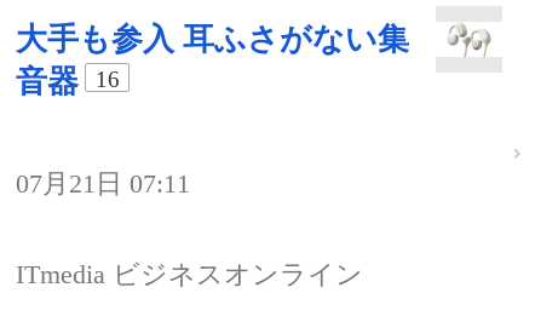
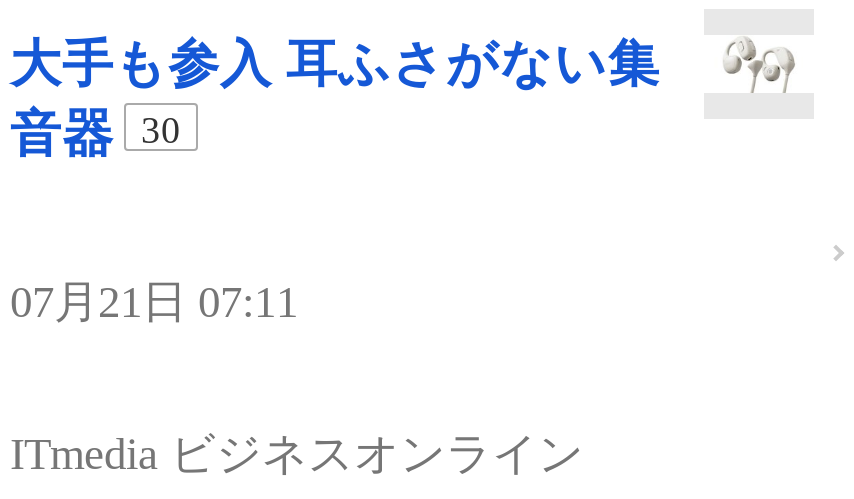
- 音器 16
+ 音器 30
